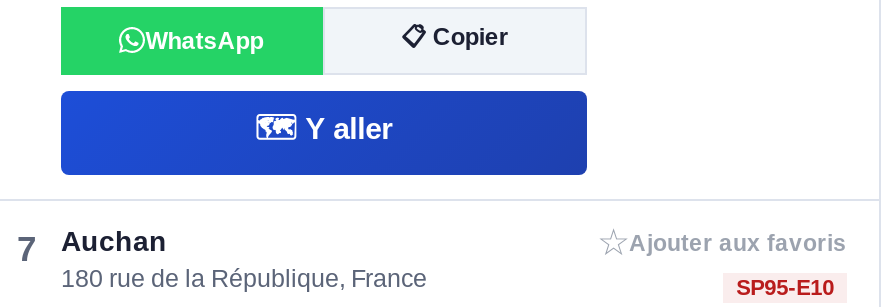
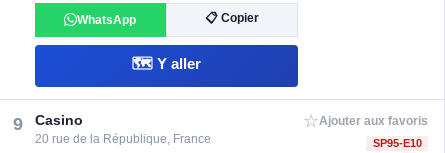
- 7
- Auchan
- 180 rue de la République, France
+ 9
+ Casino
+ 20 rue de la République, France
